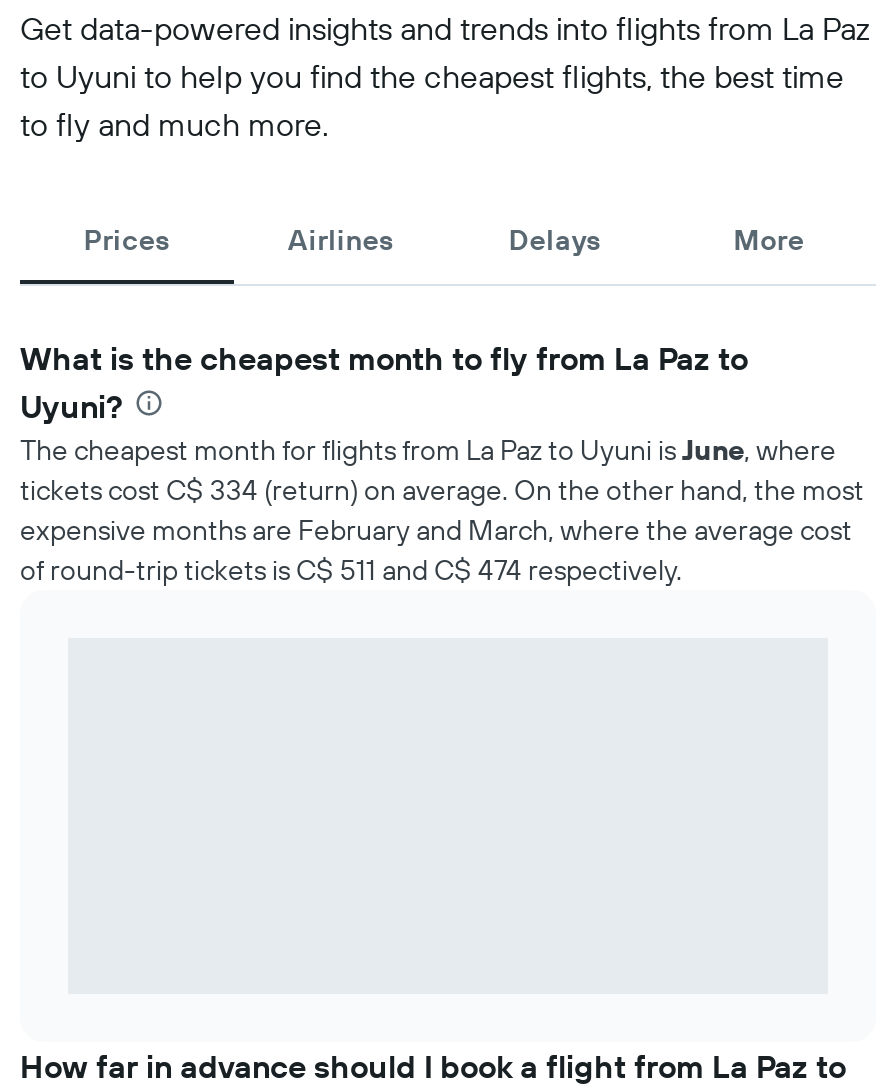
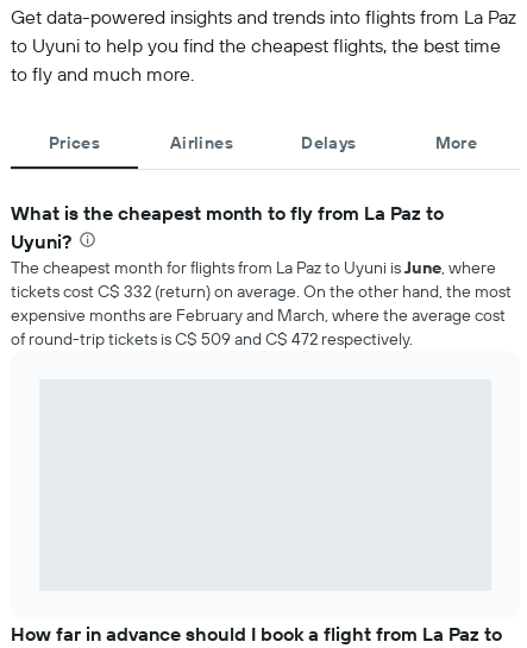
- tickets cost C$ 334 (return) on average. On the other hand, the most
+ tickets cost C$ 332 (return) on average. On the other hand, the most

- of round-trip tickets is C$ 511 and C$ 474 respectively.
+ of round-trip tickets is C$ 509 and C$ 472 respectively.
